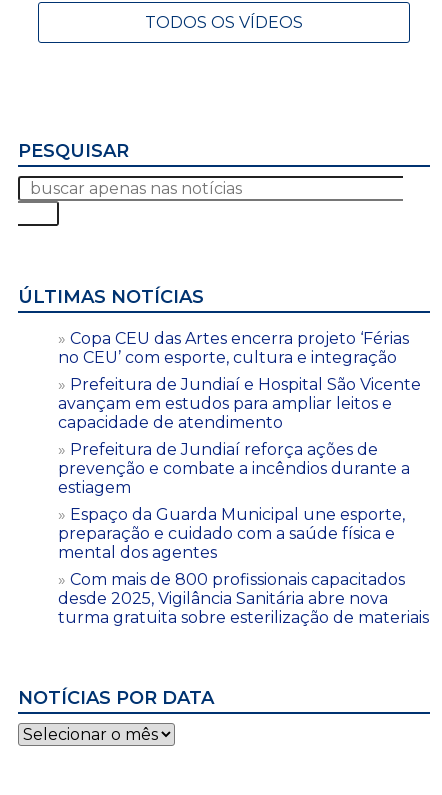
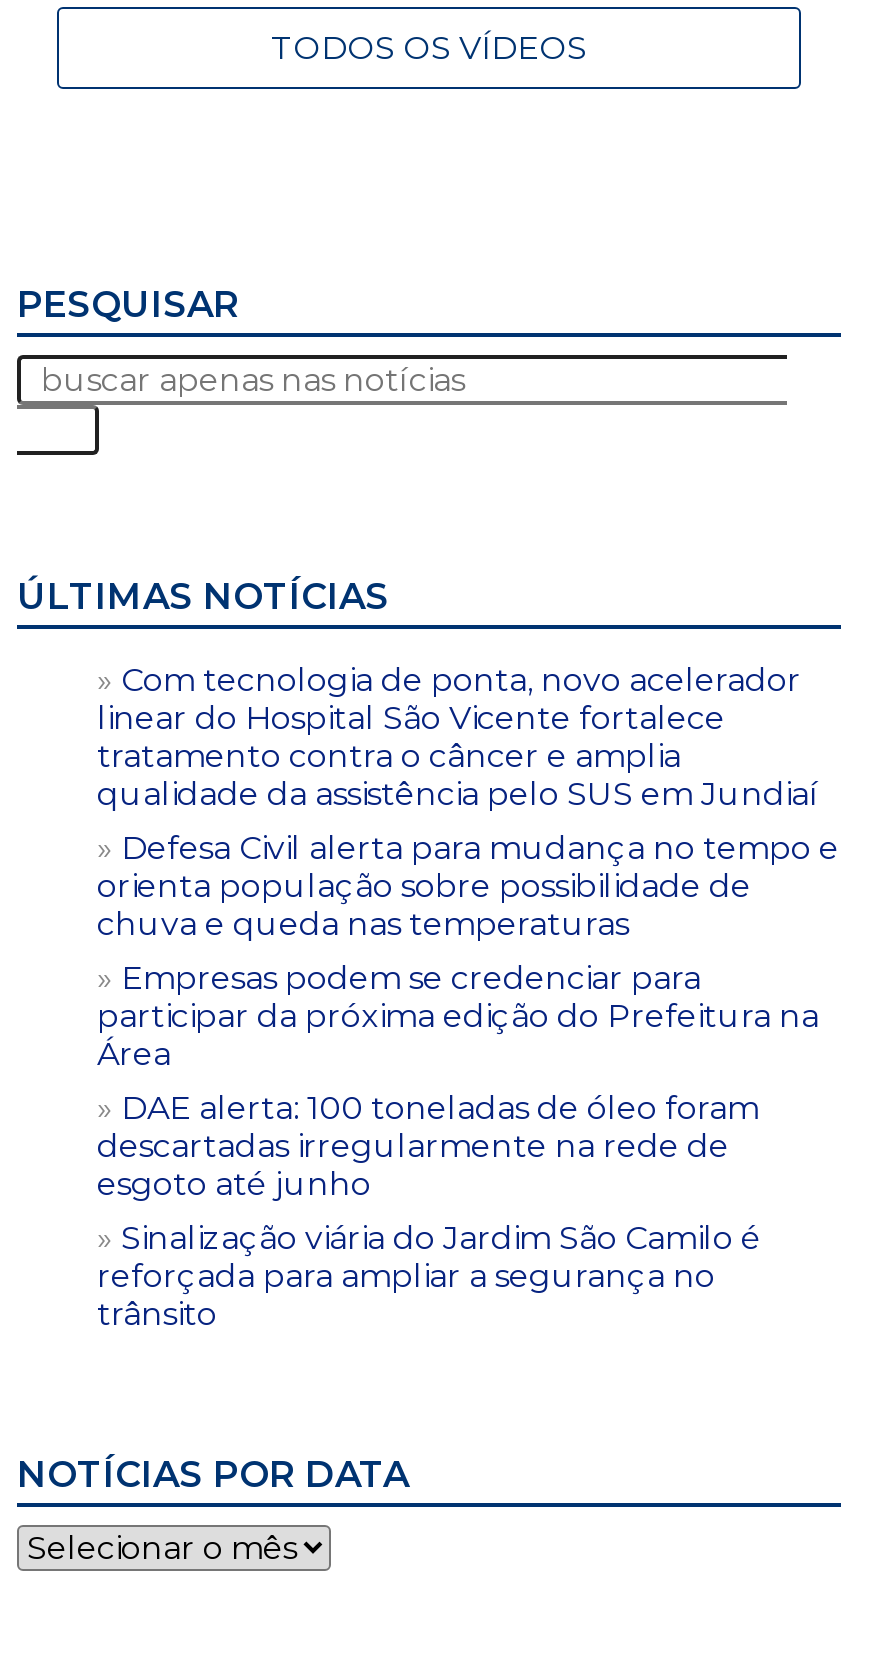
- Copa CEU das Artes encerra projeto ‘Férias
- no CEU’ com esporte, cultura e integração
- Prefeitura de Jundiaí e Hospital São Vicente
- avançam em estudos para ampliar leitos e
- capacidade de atendimento
- Prefeitura de Jundiaí reforça ações de
- prevenção e combate a incêndios durante a
- estiagem
- Espaço da Guarda Municipal une esporte,
- preparação e cuidado com a saúde física e
- mental dos agentes
- Com mais de 800 profissionais capacitados
- desde 2025, Vigilância Sanitária abre nova
- turma gratuita sobre esterilização de materiais
+ Com tecnologia de ponta, novo acelerador
+ linear do Hospital São Vicente fortalece
+ tratamento contra o câncer e amplia
+ qualidade da assistência pelo SUS em Jundiaí
+ Defesa Civil alerta para mudança no tempo e
+ orienta população sobre possibilidade de
+ chuva e queda nas temperaturas
+ Empresas podem se credenciar para
+ participar da próxima edição do Prefeitura na
+ Área
+ DAE alerta: 100 toneladas de óleo foram
+ descartadas irregularmente na rede de
+ esgoto até junho
+ Sinalização viária do Jardim São Camilo é
+ reforçada para ampliar a segurança no
+ trânsito
